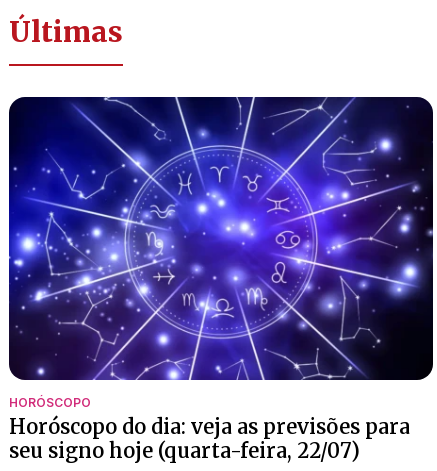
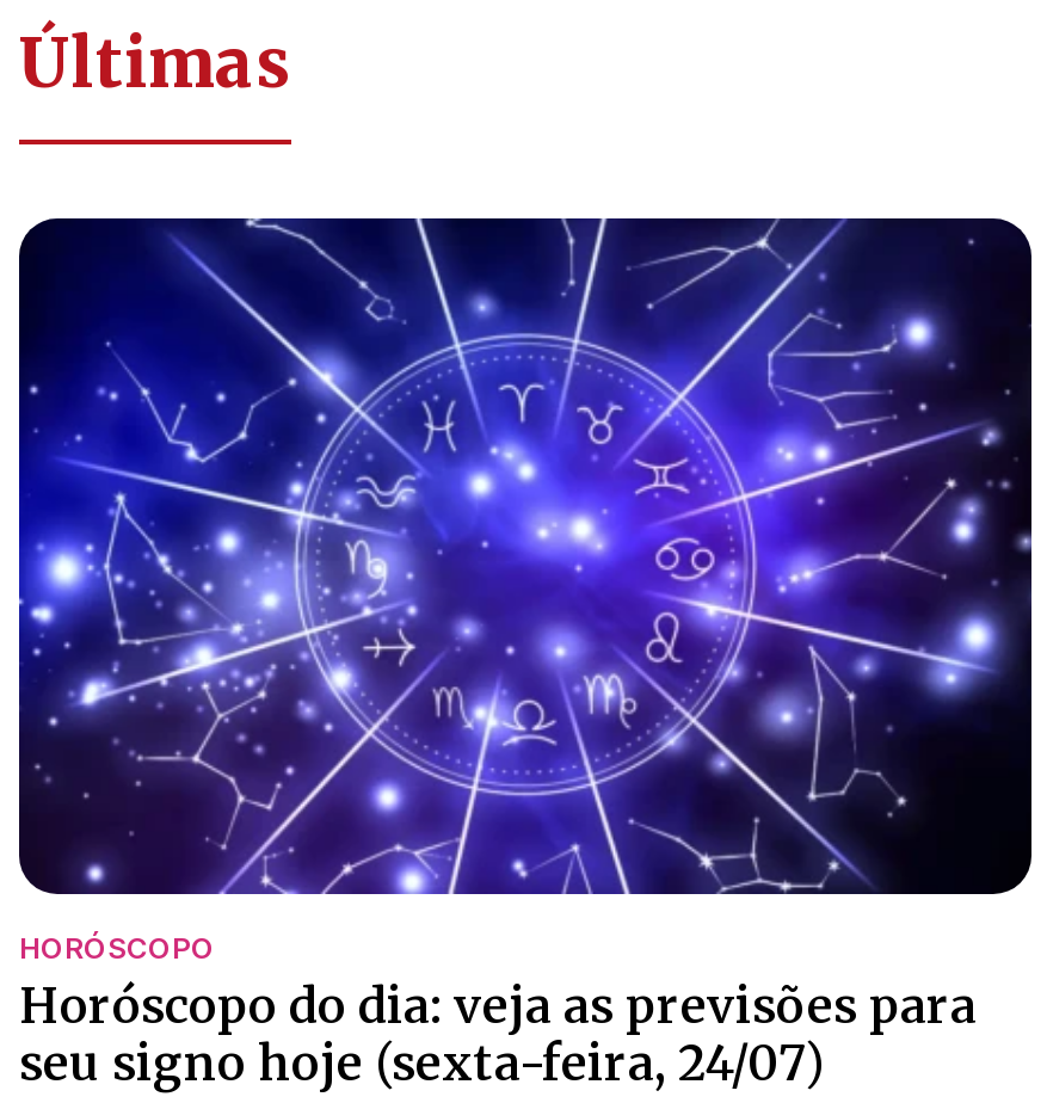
- seu signo hoje (quarta-feira, 22/07)
+ seu signo hoje (sexta-feira, 24/07)
